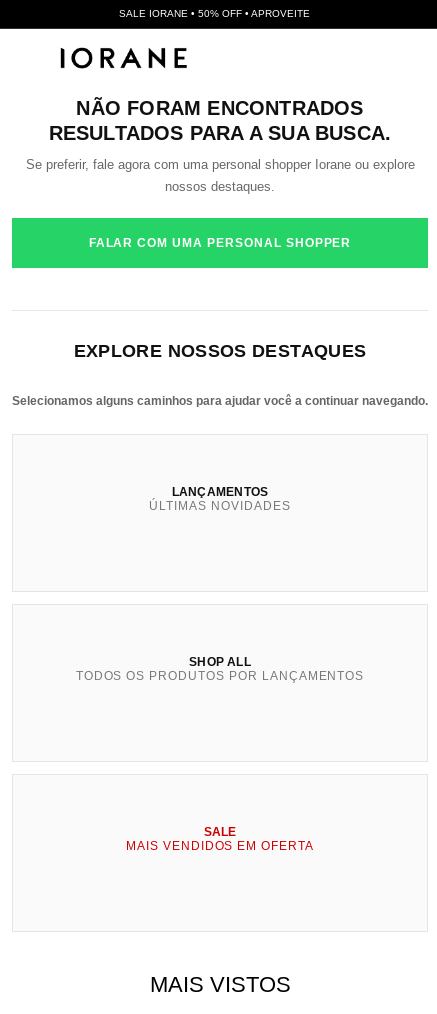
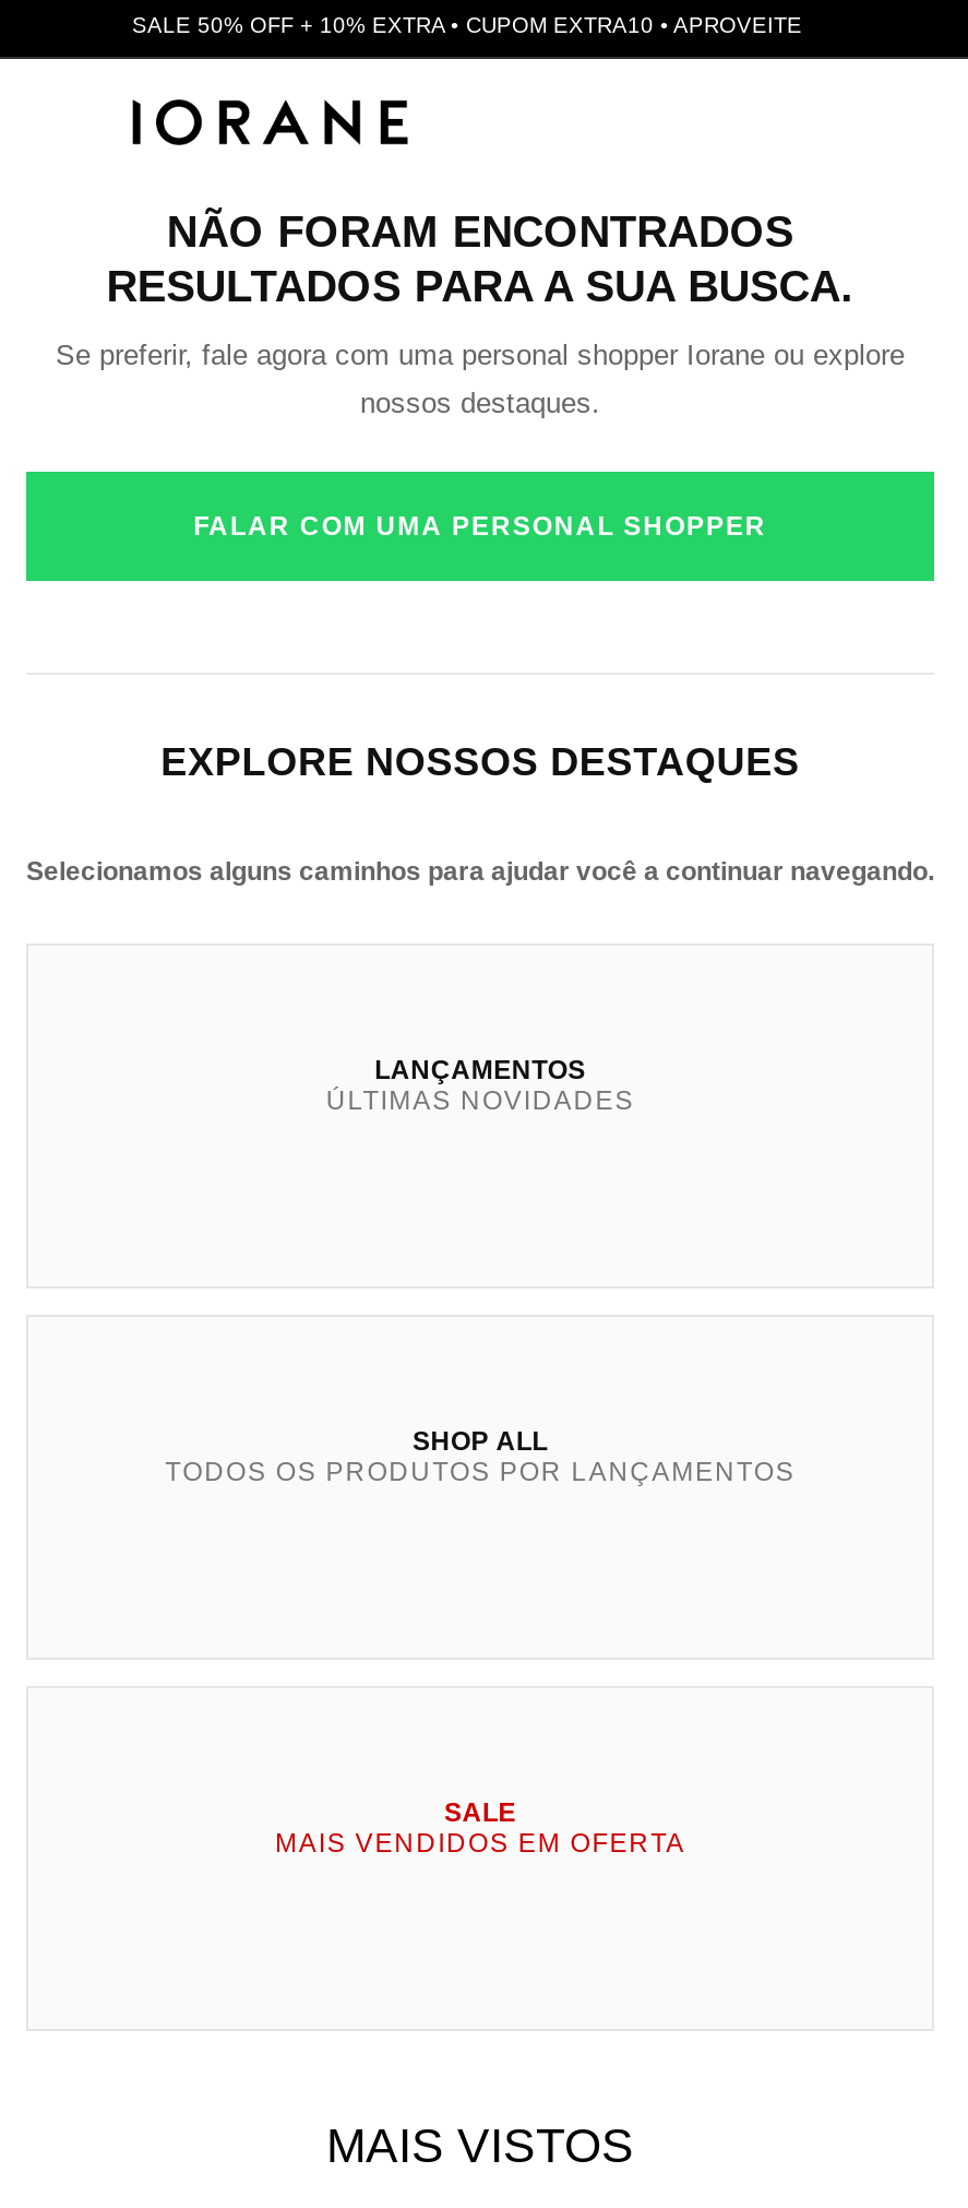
- SALE IORANE • 50% OFF • APROVEITE
+ SALE 50% OFF + 10% EXTRA • CUPOM EXTRA10 • APROVEITE
